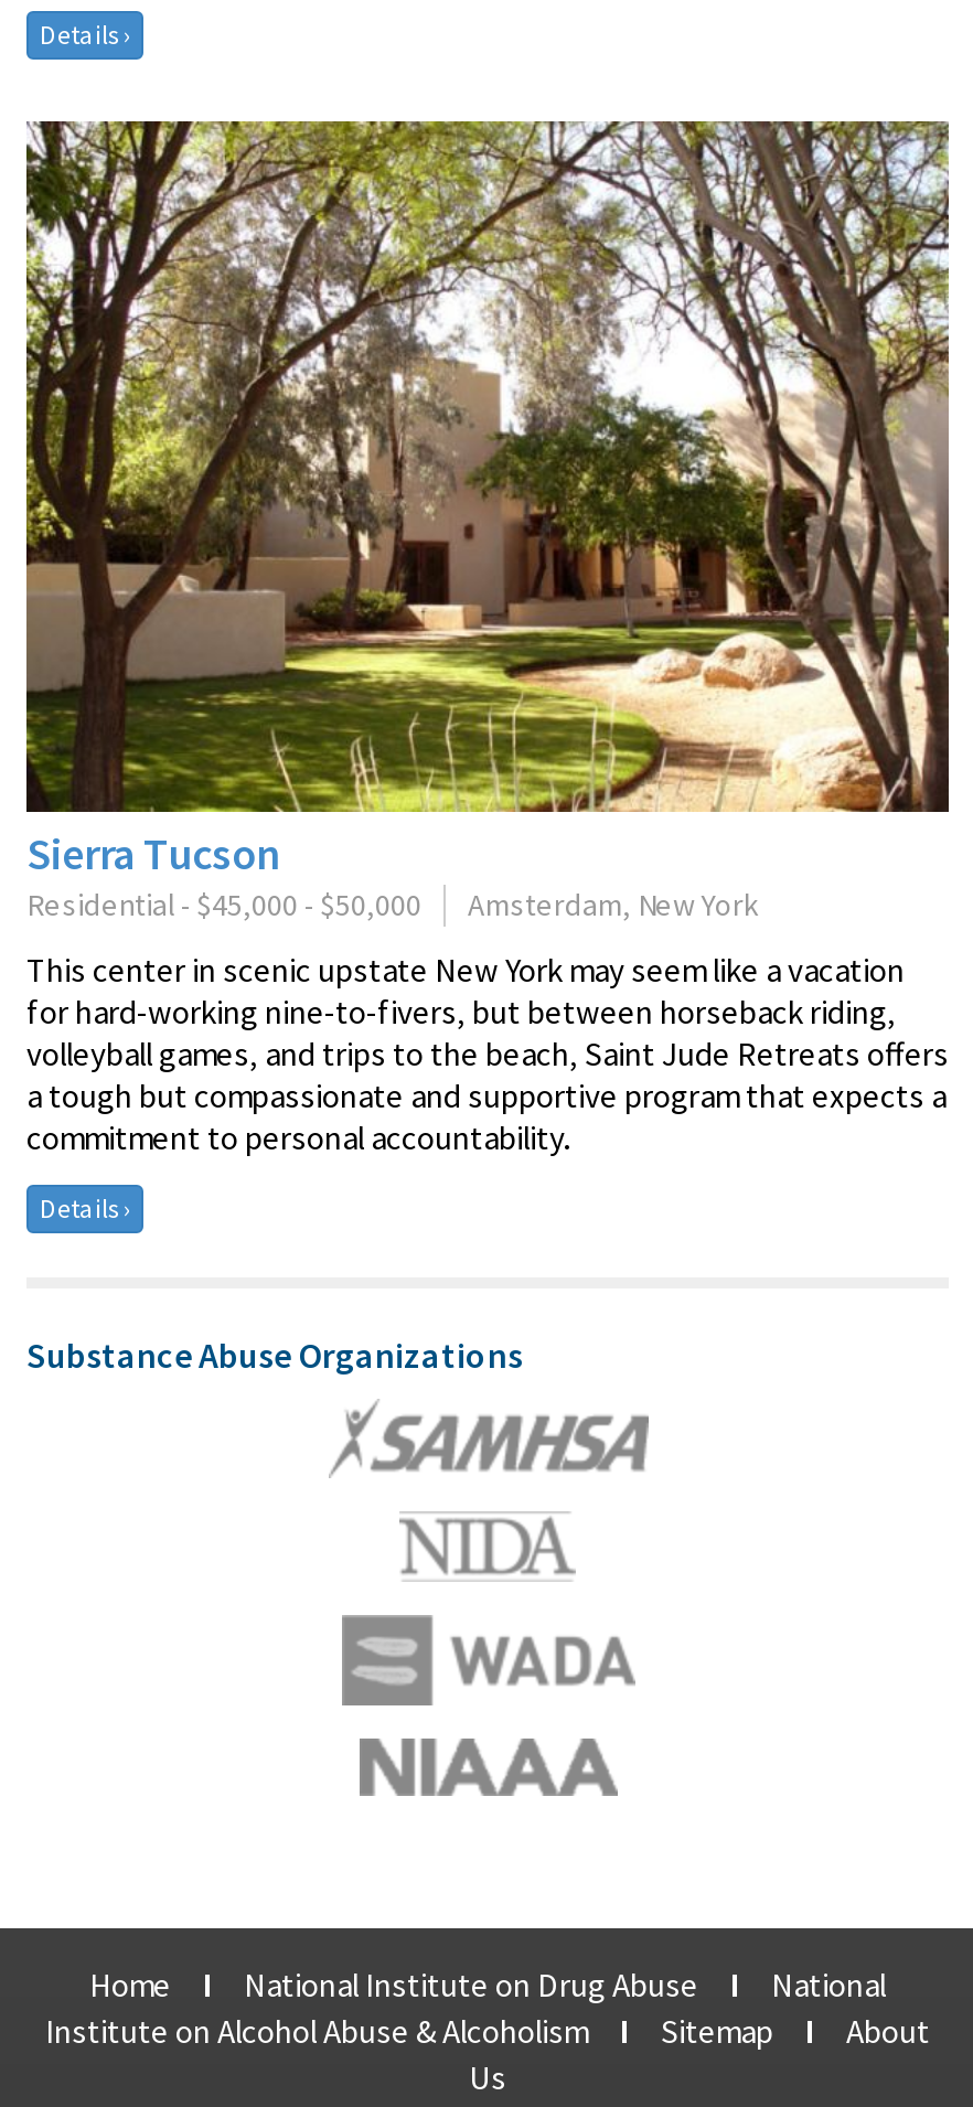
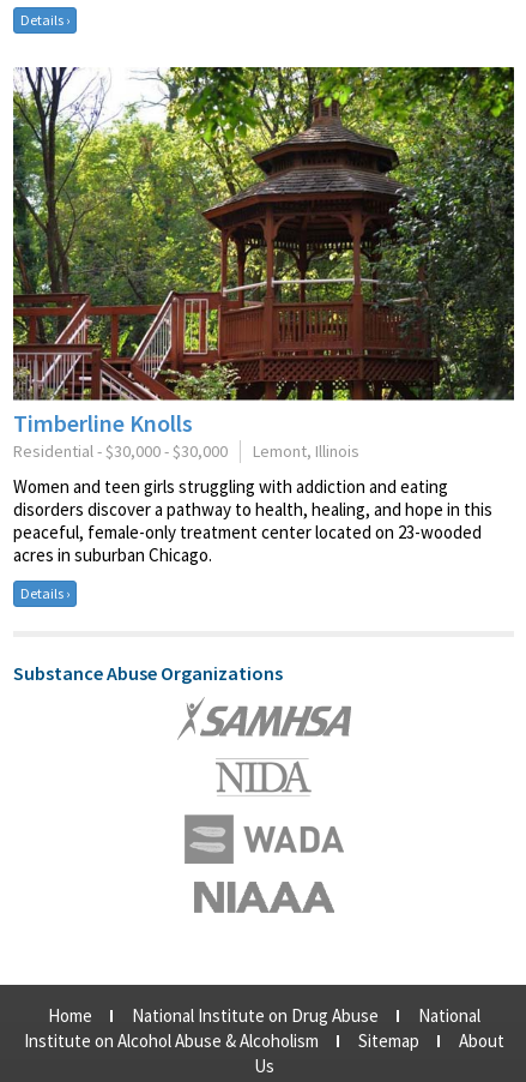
- [image]
- Sierra Tucson
- Residential - $45,000 - $50,000
- Amsterdam, New York
+ [image]
+ Timberline Knolls
+ Residential - $30,000 - $30,000
+ Lemont, Illinois

- This center in scenic upstate New York may seem like a vacation
- for hard-working nine-to-fivers, but between horseback riding,
- volleyball games, and trips to the beach, Saint Jude Retreats offers
- a tough but compassionate and supportive program that expects a
- commitment to personal accountability.
+ Women and teen girls struggling with addiction and eating
+ disorders discover a pathway to health, healing, and hope in this
+ peaceful, female-only treatment center located on 23-wooded
+ acres in suburban Chicago.
